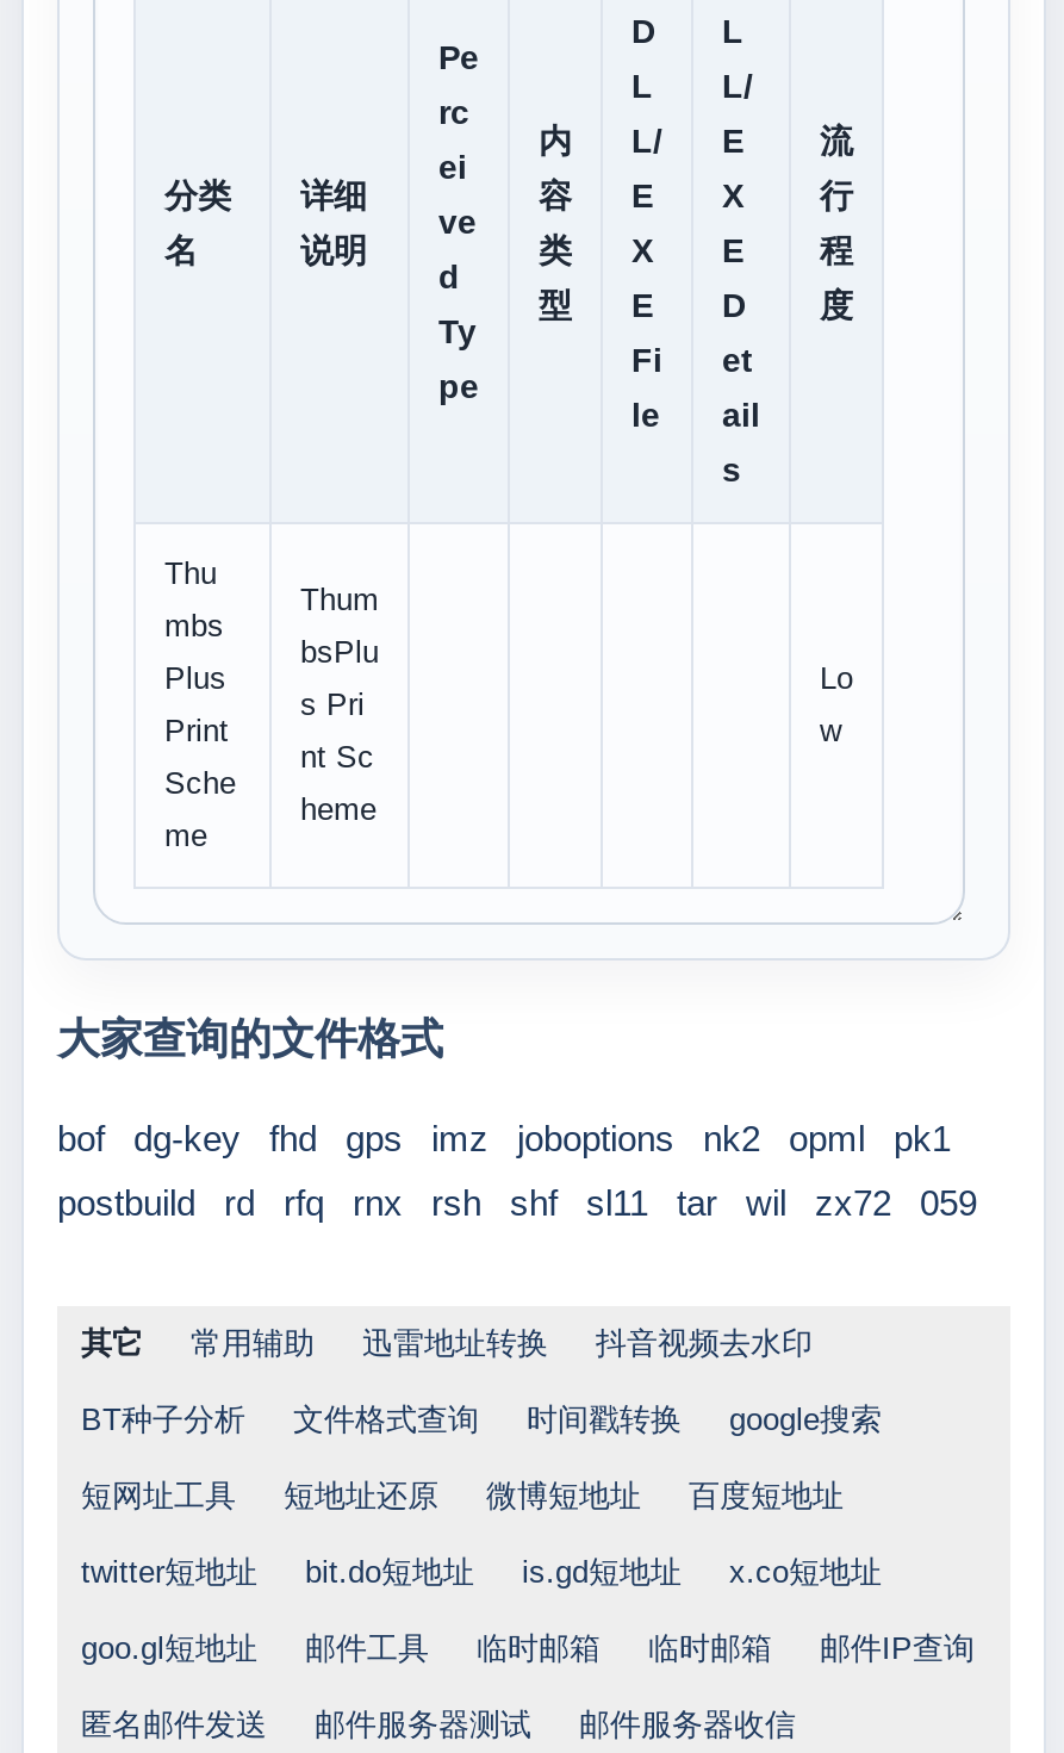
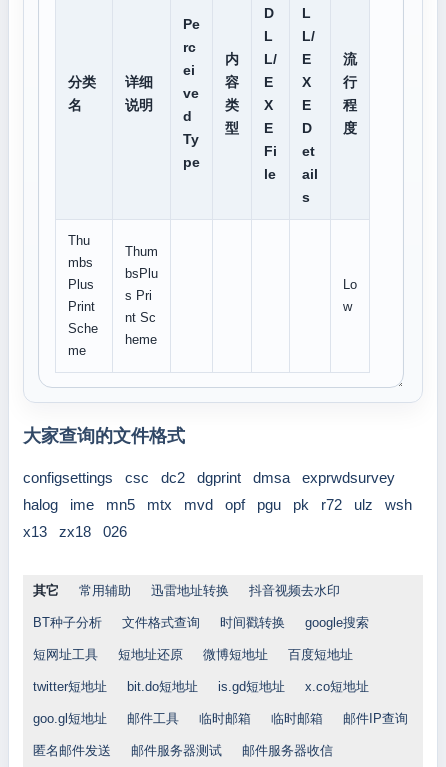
- bof
- dg-key
- fhd
- gps
- imz
- joboptions
- nk2
- opml
- pk1
- postbuild
- rd
- rfq
- rnx
- rsh
- shf
- sl11
- tar
- wil
- zx72
- 059
+ configsettings
+ csc
+ dc2
+ dgprint
+ dmsa
+ exprwdsurvey
+ halog
+ ime
+ mn5
+ mtx
+ mvd
+ opf
+ pgu
+ pk
+ r72
+ ulz
+ wsh
+ x13
+ zx18
+ 026
